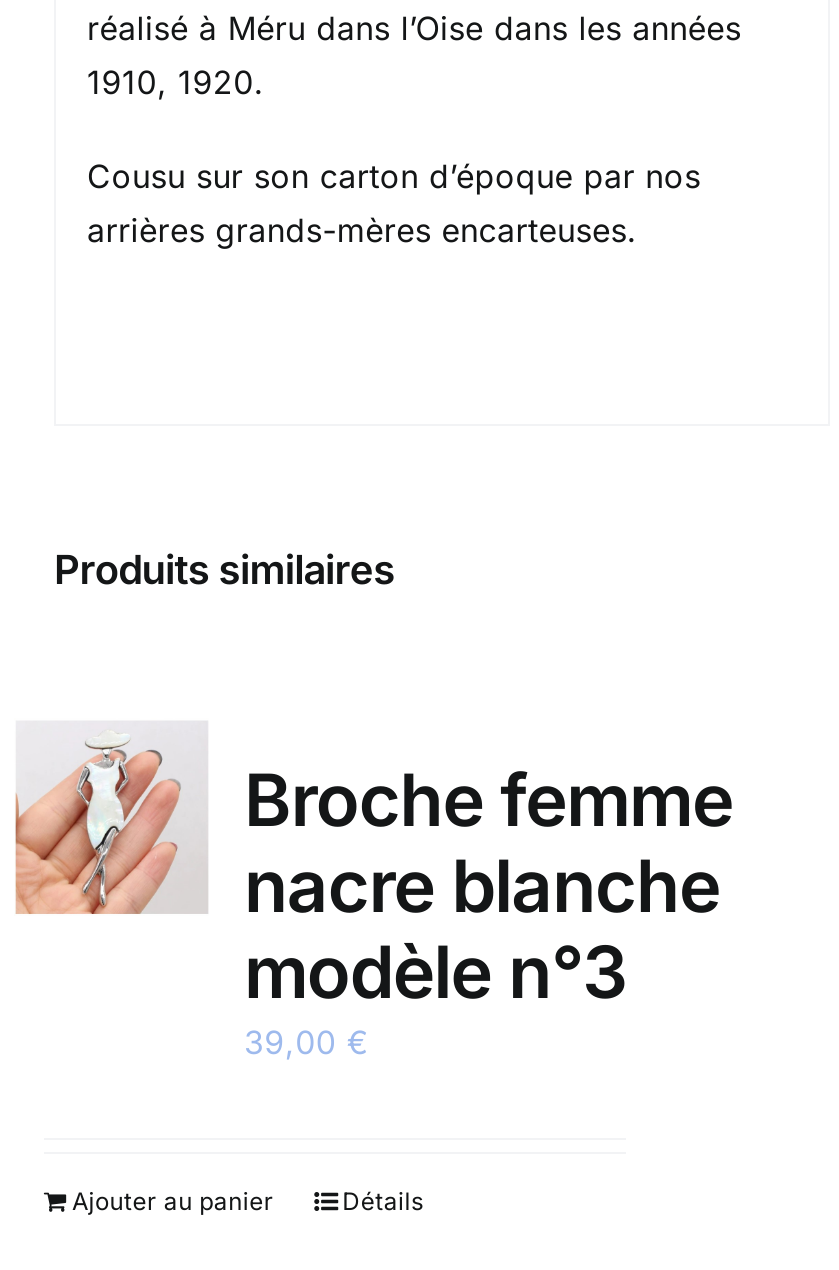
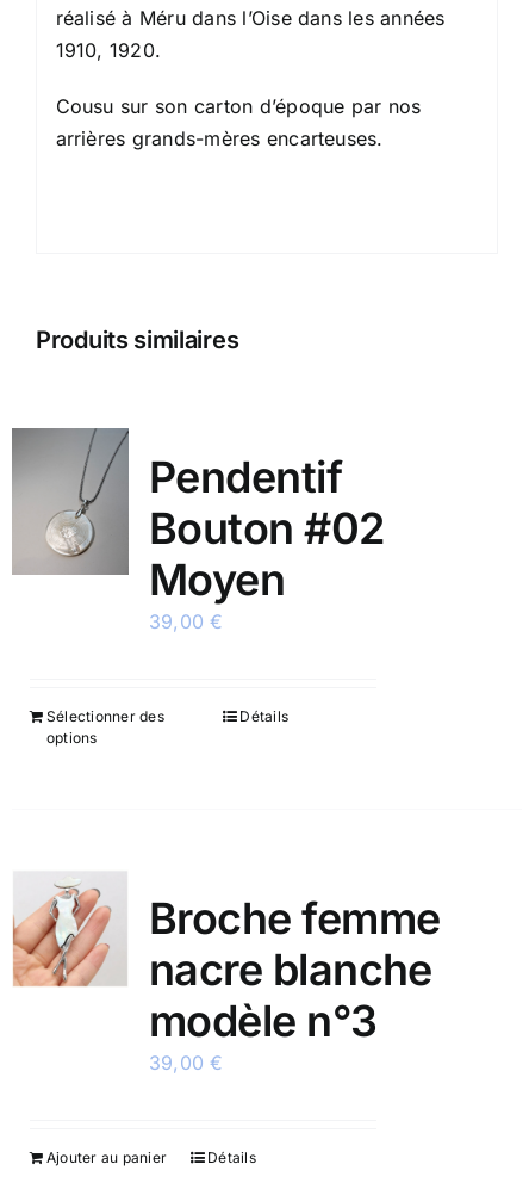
+ [image]
+ Pendentif
+ Bouton #02
+ Moyen
+ 39,00 €

+ Sélectionner des
+ options

+ Détails
